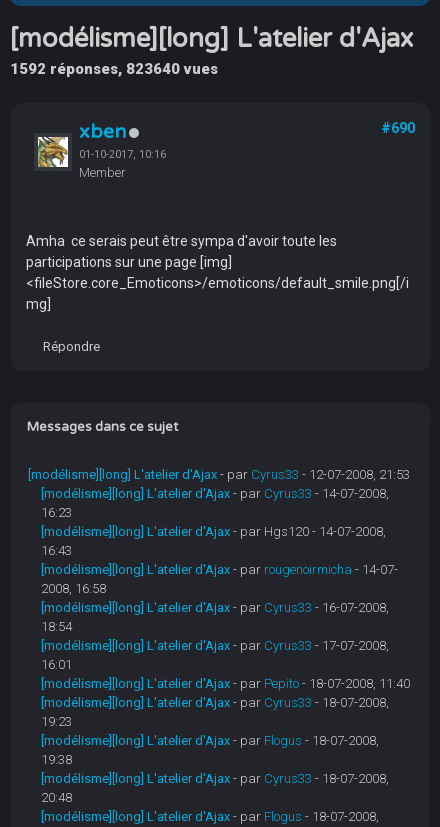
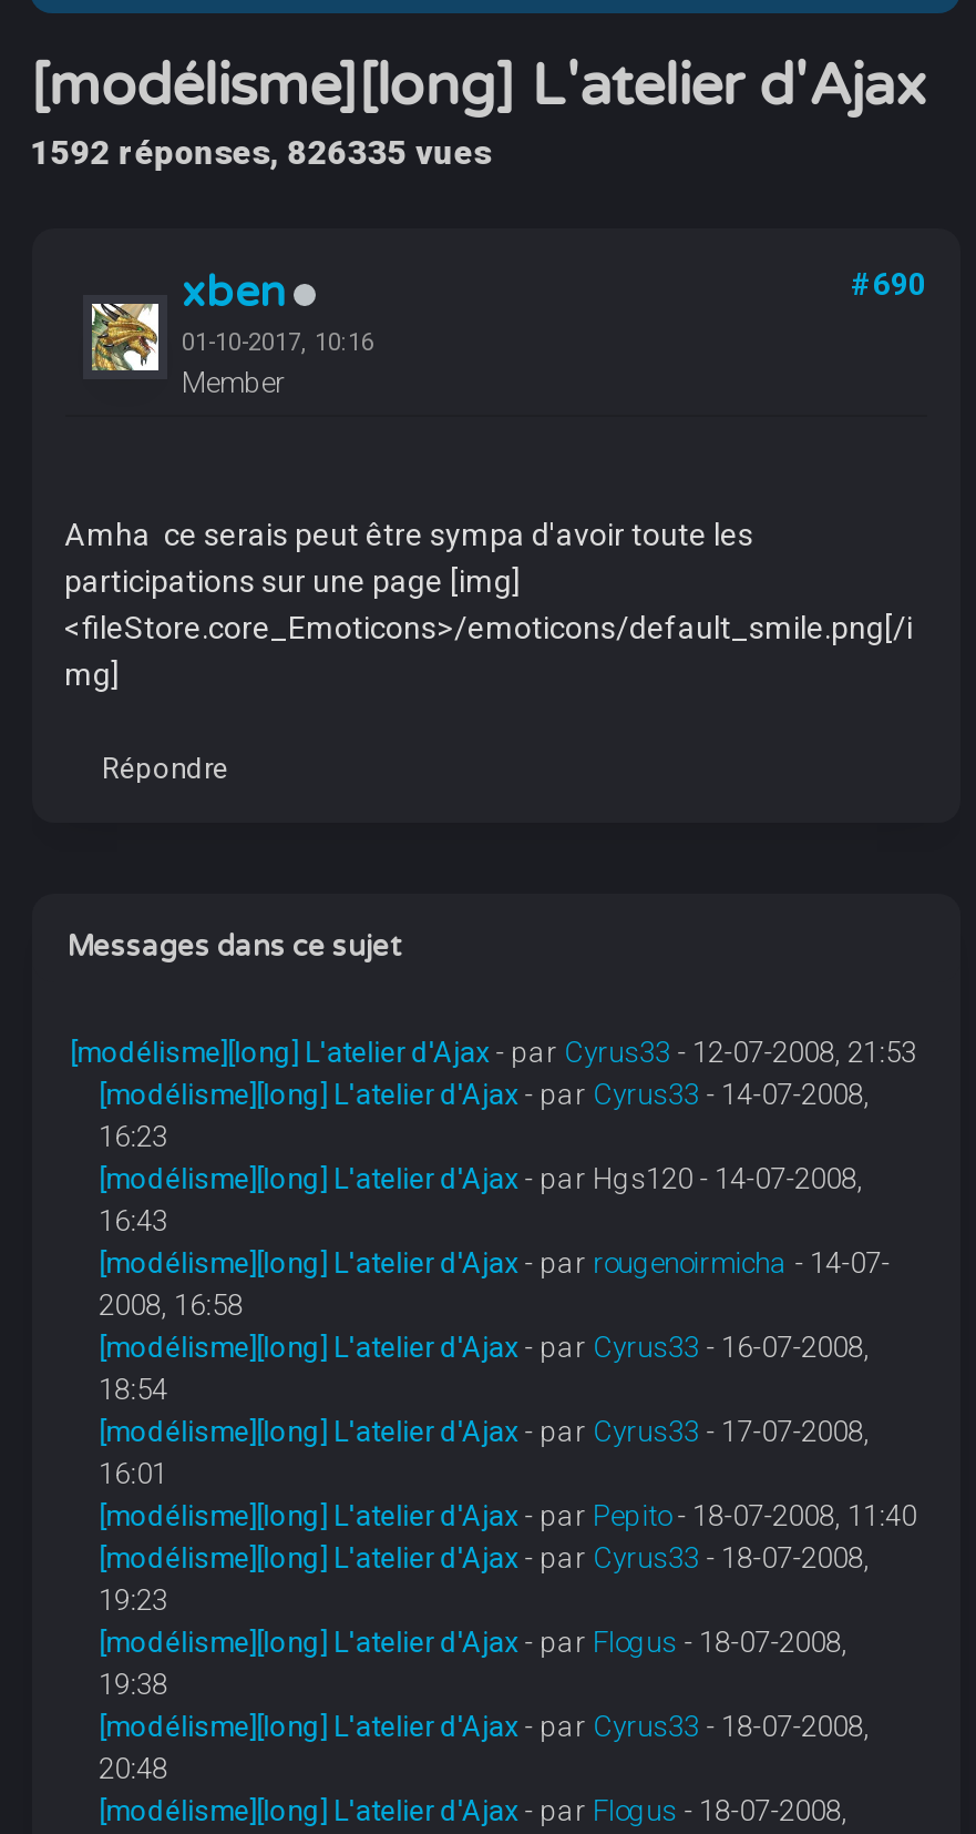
- 1592 réponses, 823640 vues
+ 1592 réponses, 826335 vues
